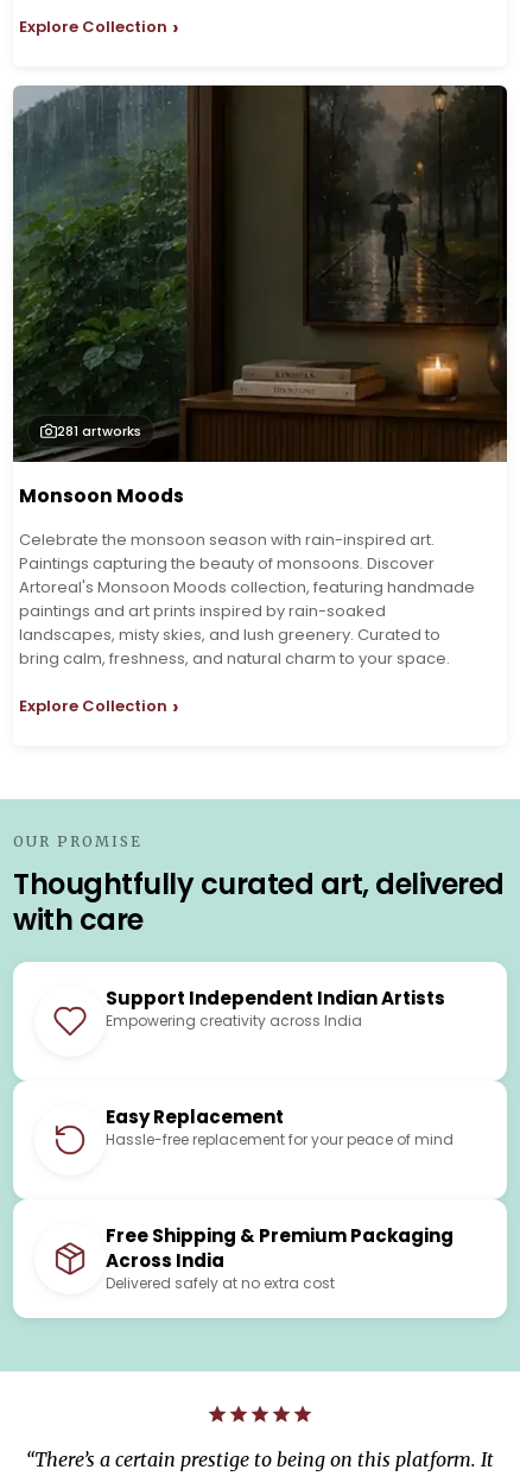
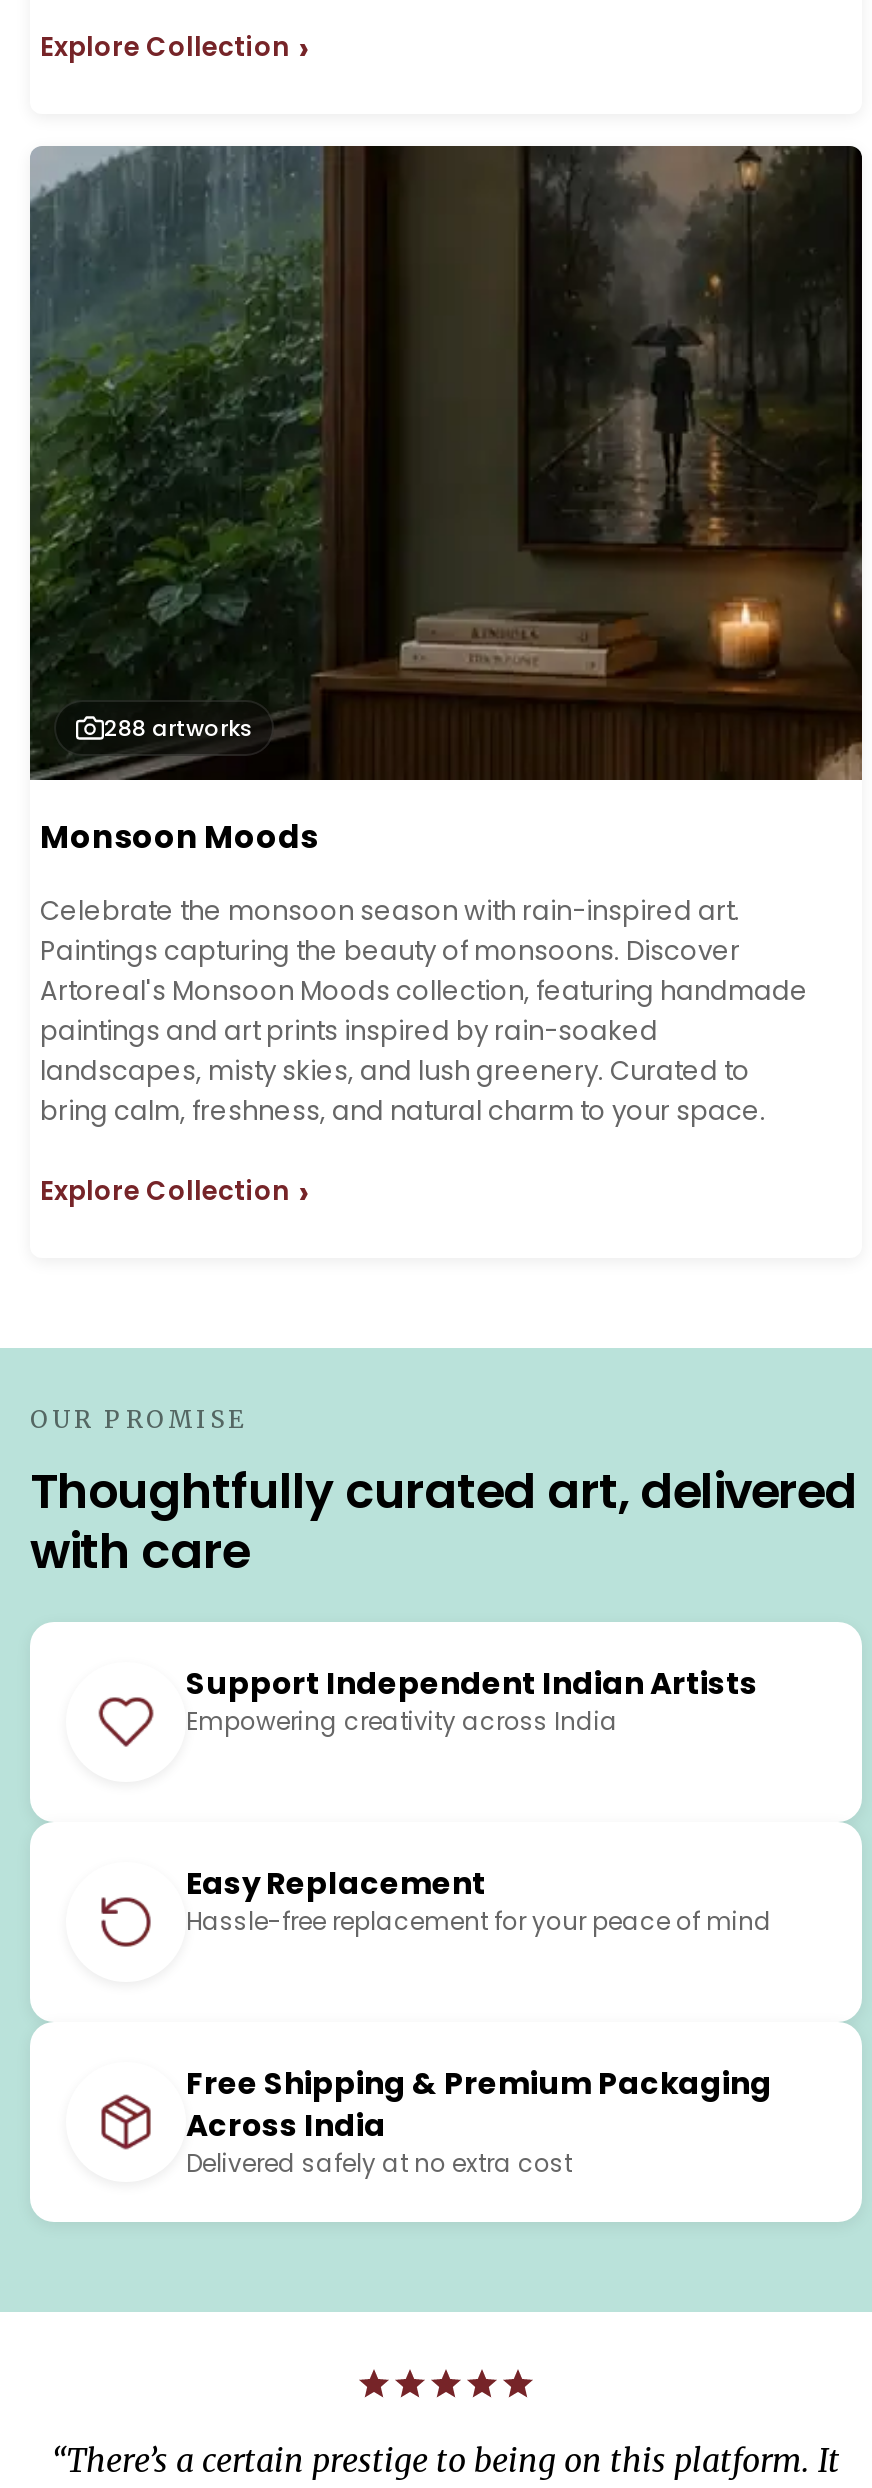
- 281 artworks
+ 288 artworks
